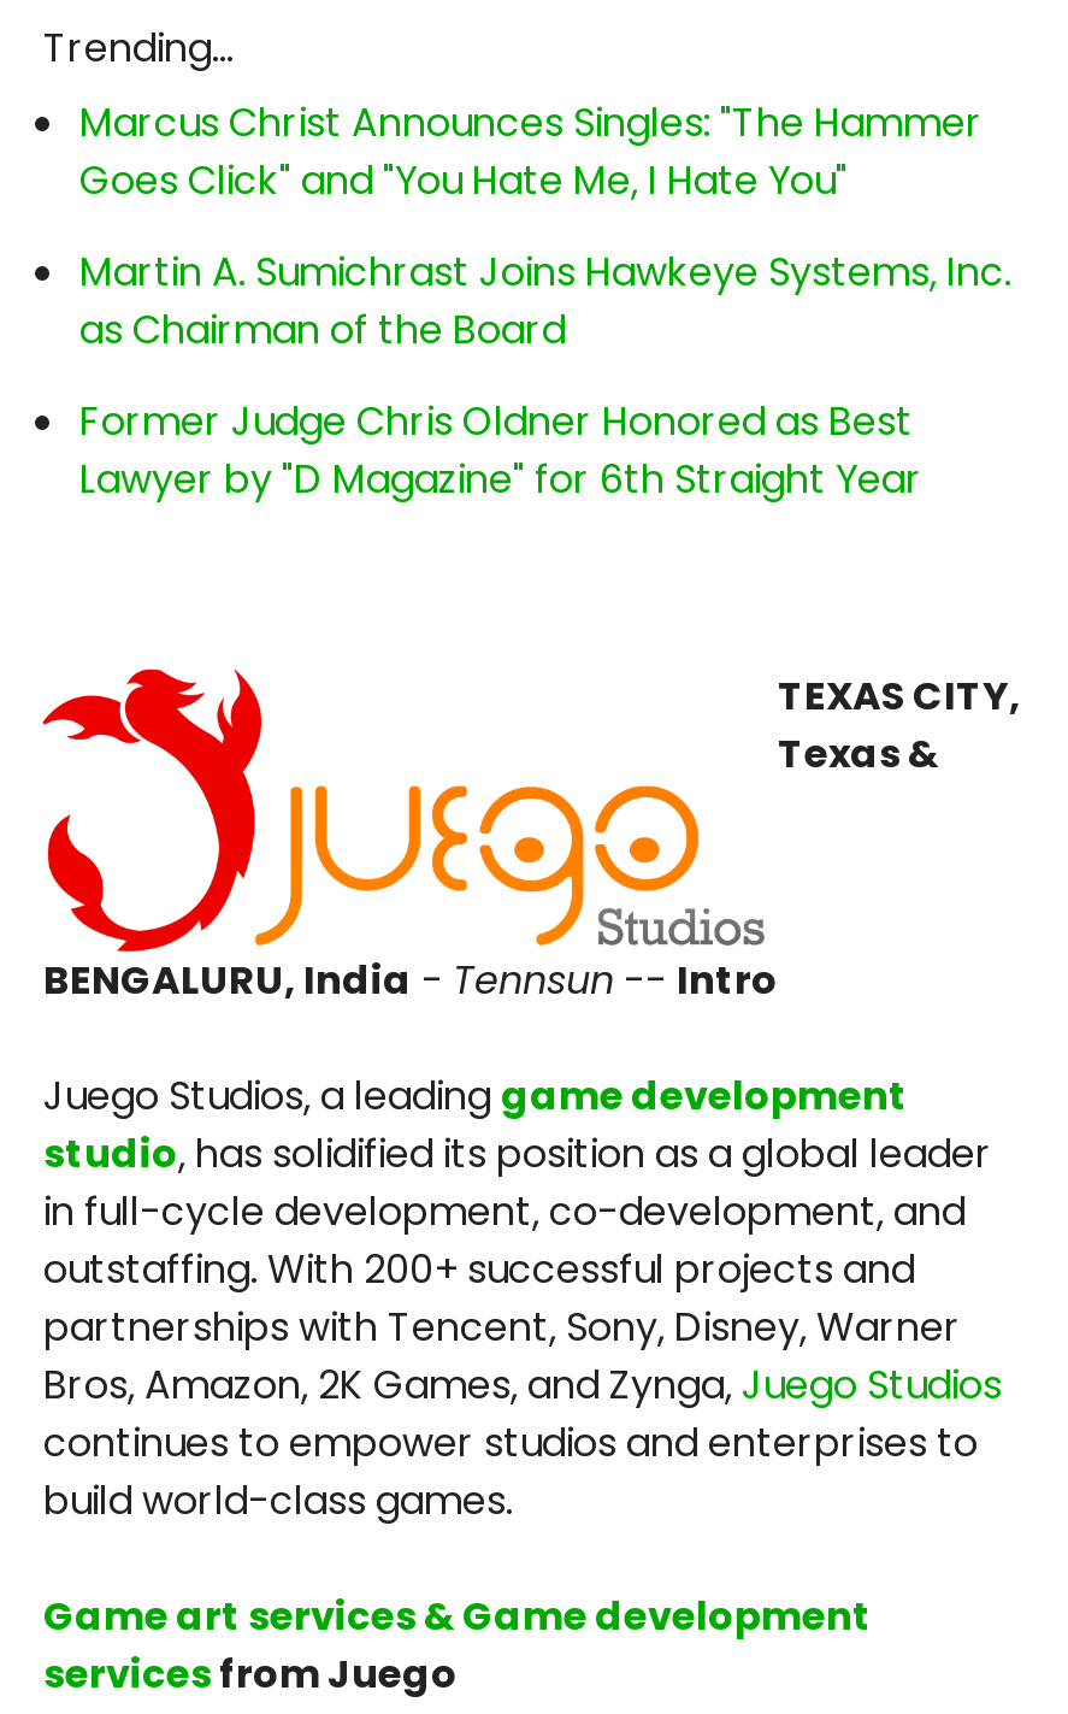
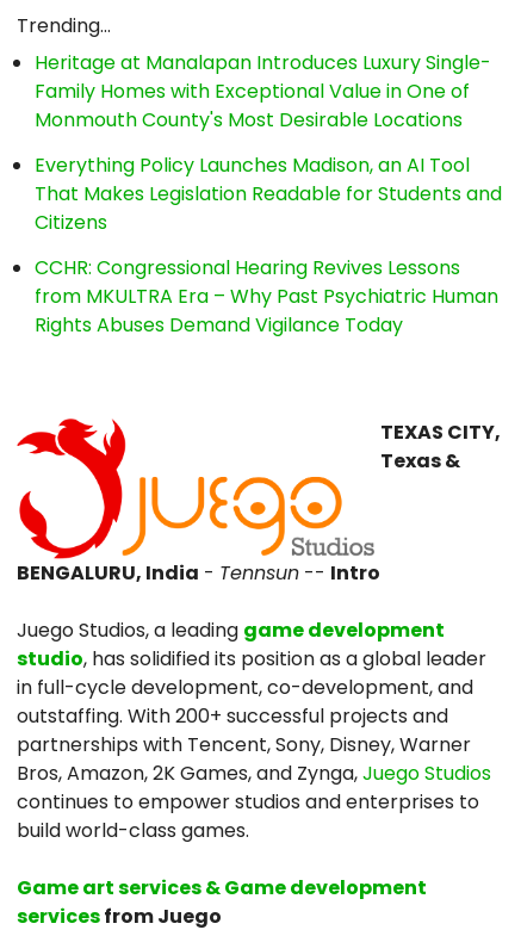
- Marcus Christ Announces Singles: "The Hammer
- Goes Click" and "You Hate Me, I Hate You"
+ Heritage at Manalapan Introduces Luxury Single-
+ Family Homes with Exceptional Value in One of
+ Monmouth County's Most Desirable Locations

- Martin A. Sumichrast Joins Hawkeye Systems, Inc.
- as Chairman of the Board
+ Everything Policy Launches Madison, an AI Tool
+ That Makes Legislation Readable for Students and
+ Citizens

- Former Judge Chris Oldner Honored as Best
- Lawyer by "D Magazine" for 6th Straight Year
+ CCHR: Congressional Hearing Revives Lessons
+ from MKULTRA Era – Why Past Psychiatric Human
+ Rights Abuses Demand Vigilance Today
